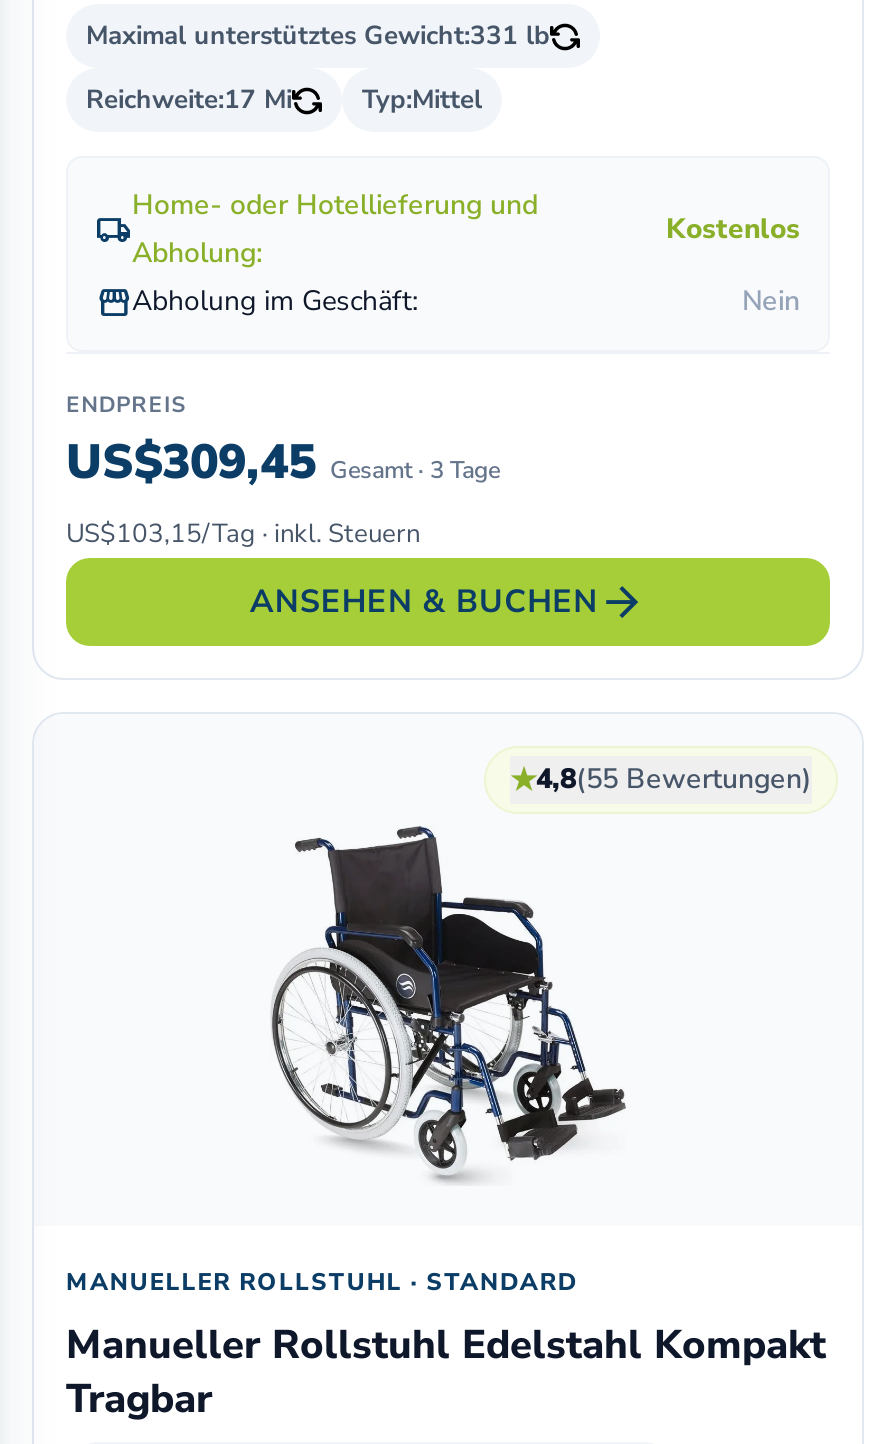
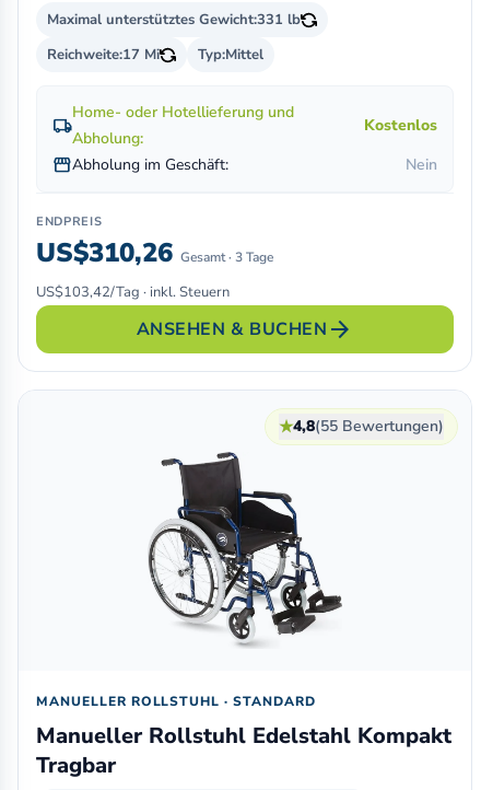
- US$309,45 Gesamt · 3 Tage
+ US$310,26 Gesamt · 3 Tage

- US$103,15/Tag · inkl. Steuern
+ US$103,42/Tag · inkl. Steuern
